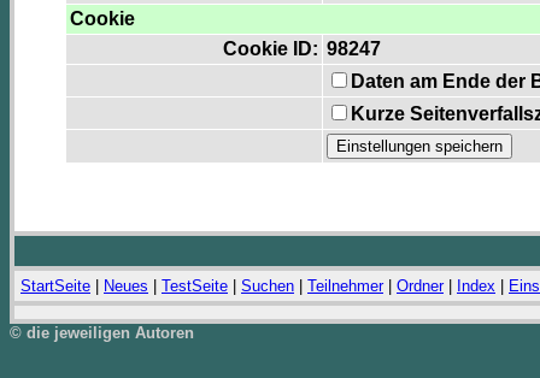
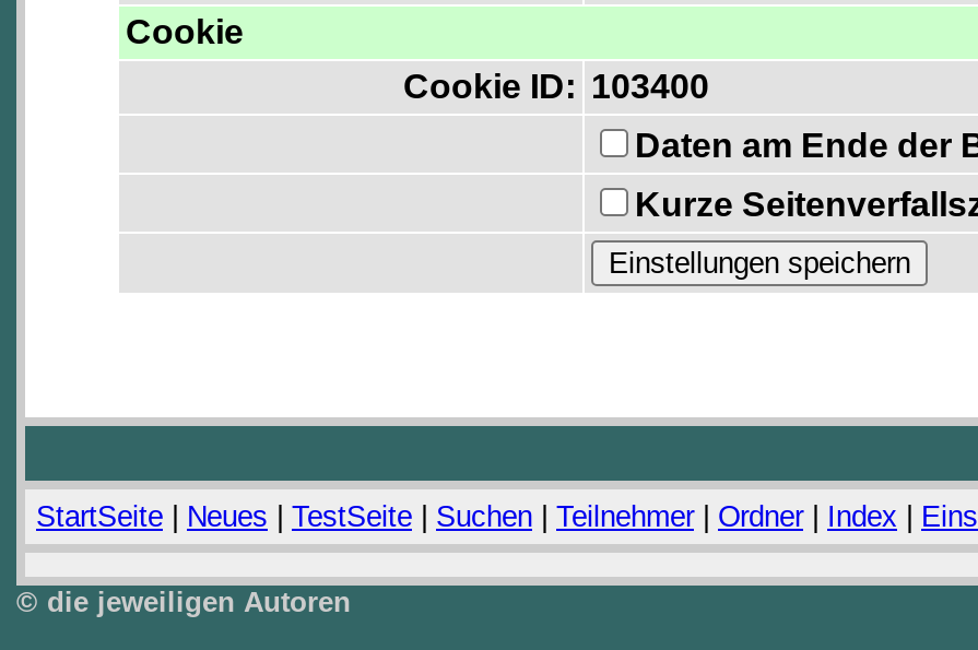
- Cookie ID: 98247
+ Cookie ID: 103400
